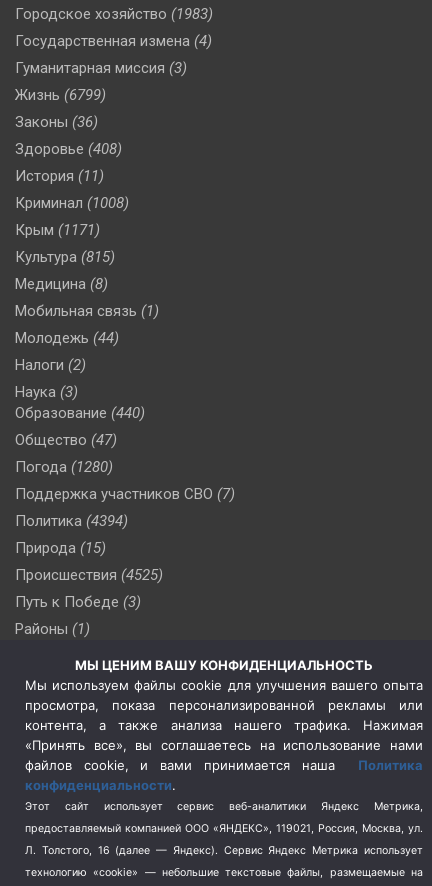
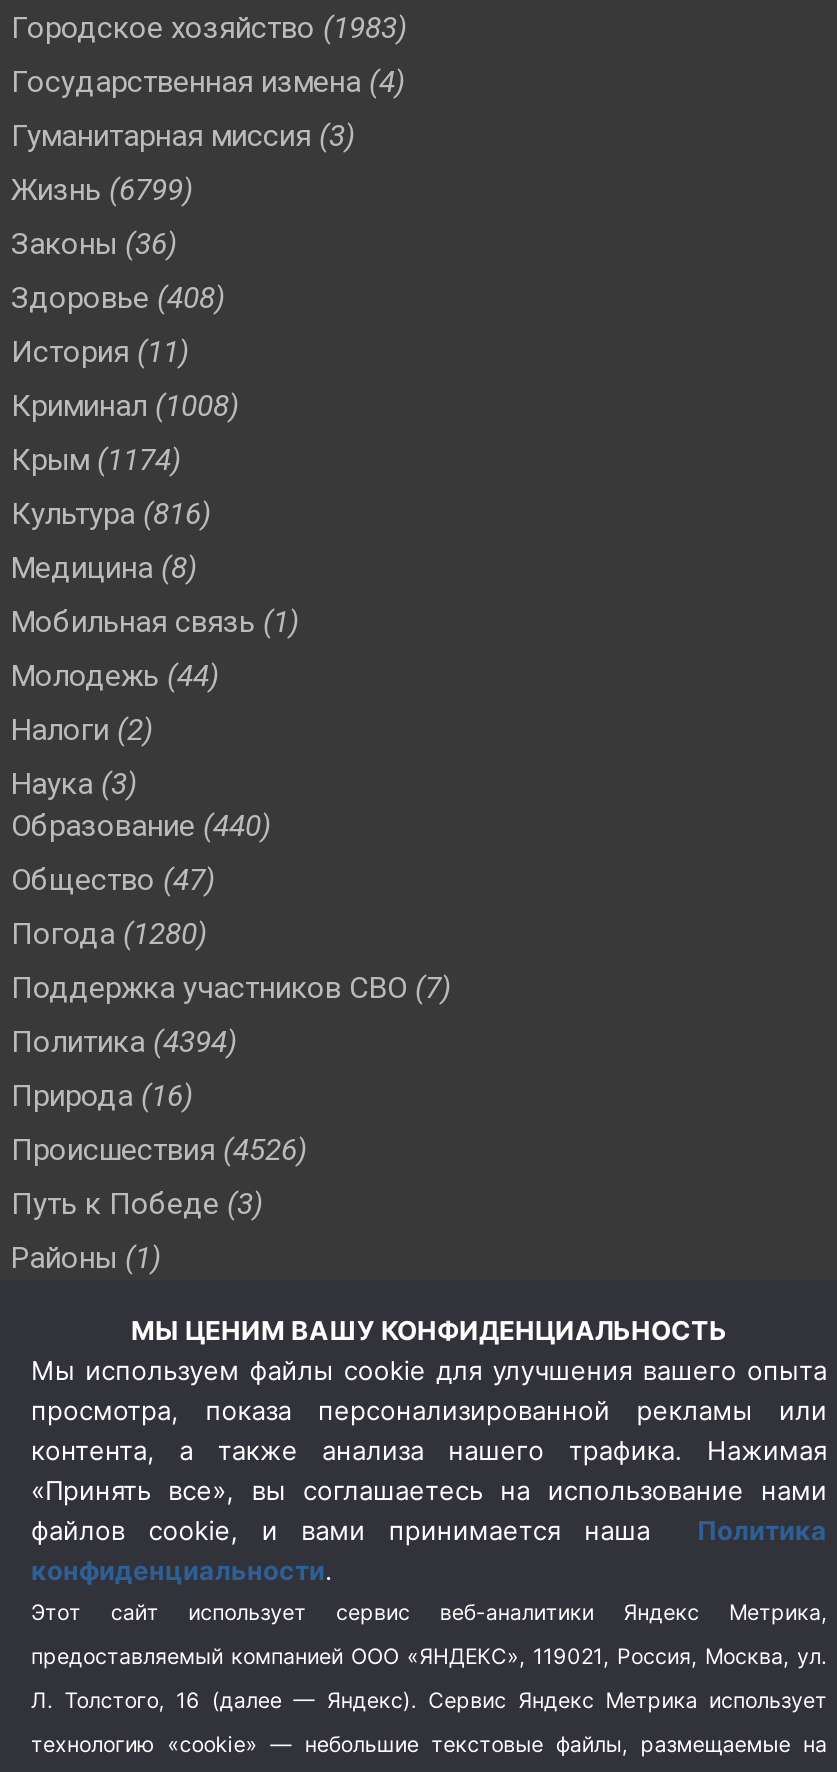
- Крым (1171)
+ Крым (1174)

- Культура (815)
+ Культура (816)

- Природа (15)
+ Природа (16)

- Происшествия (4525)
+ Происшествия (4526)
